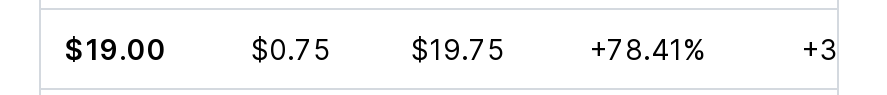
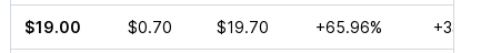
- $0.75
+ $0.70

- $19.75
+ $19.70

- +78.41%
+ +65.96%
